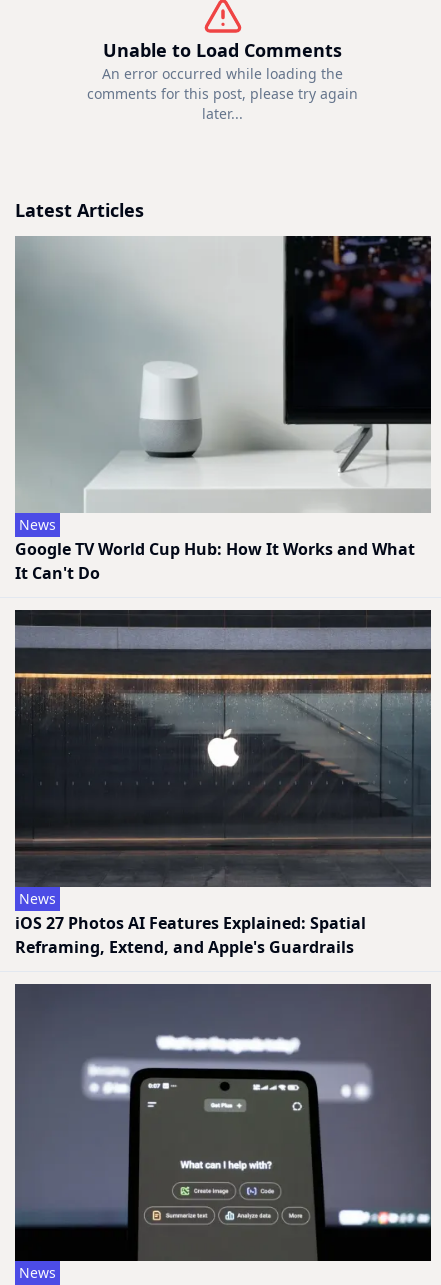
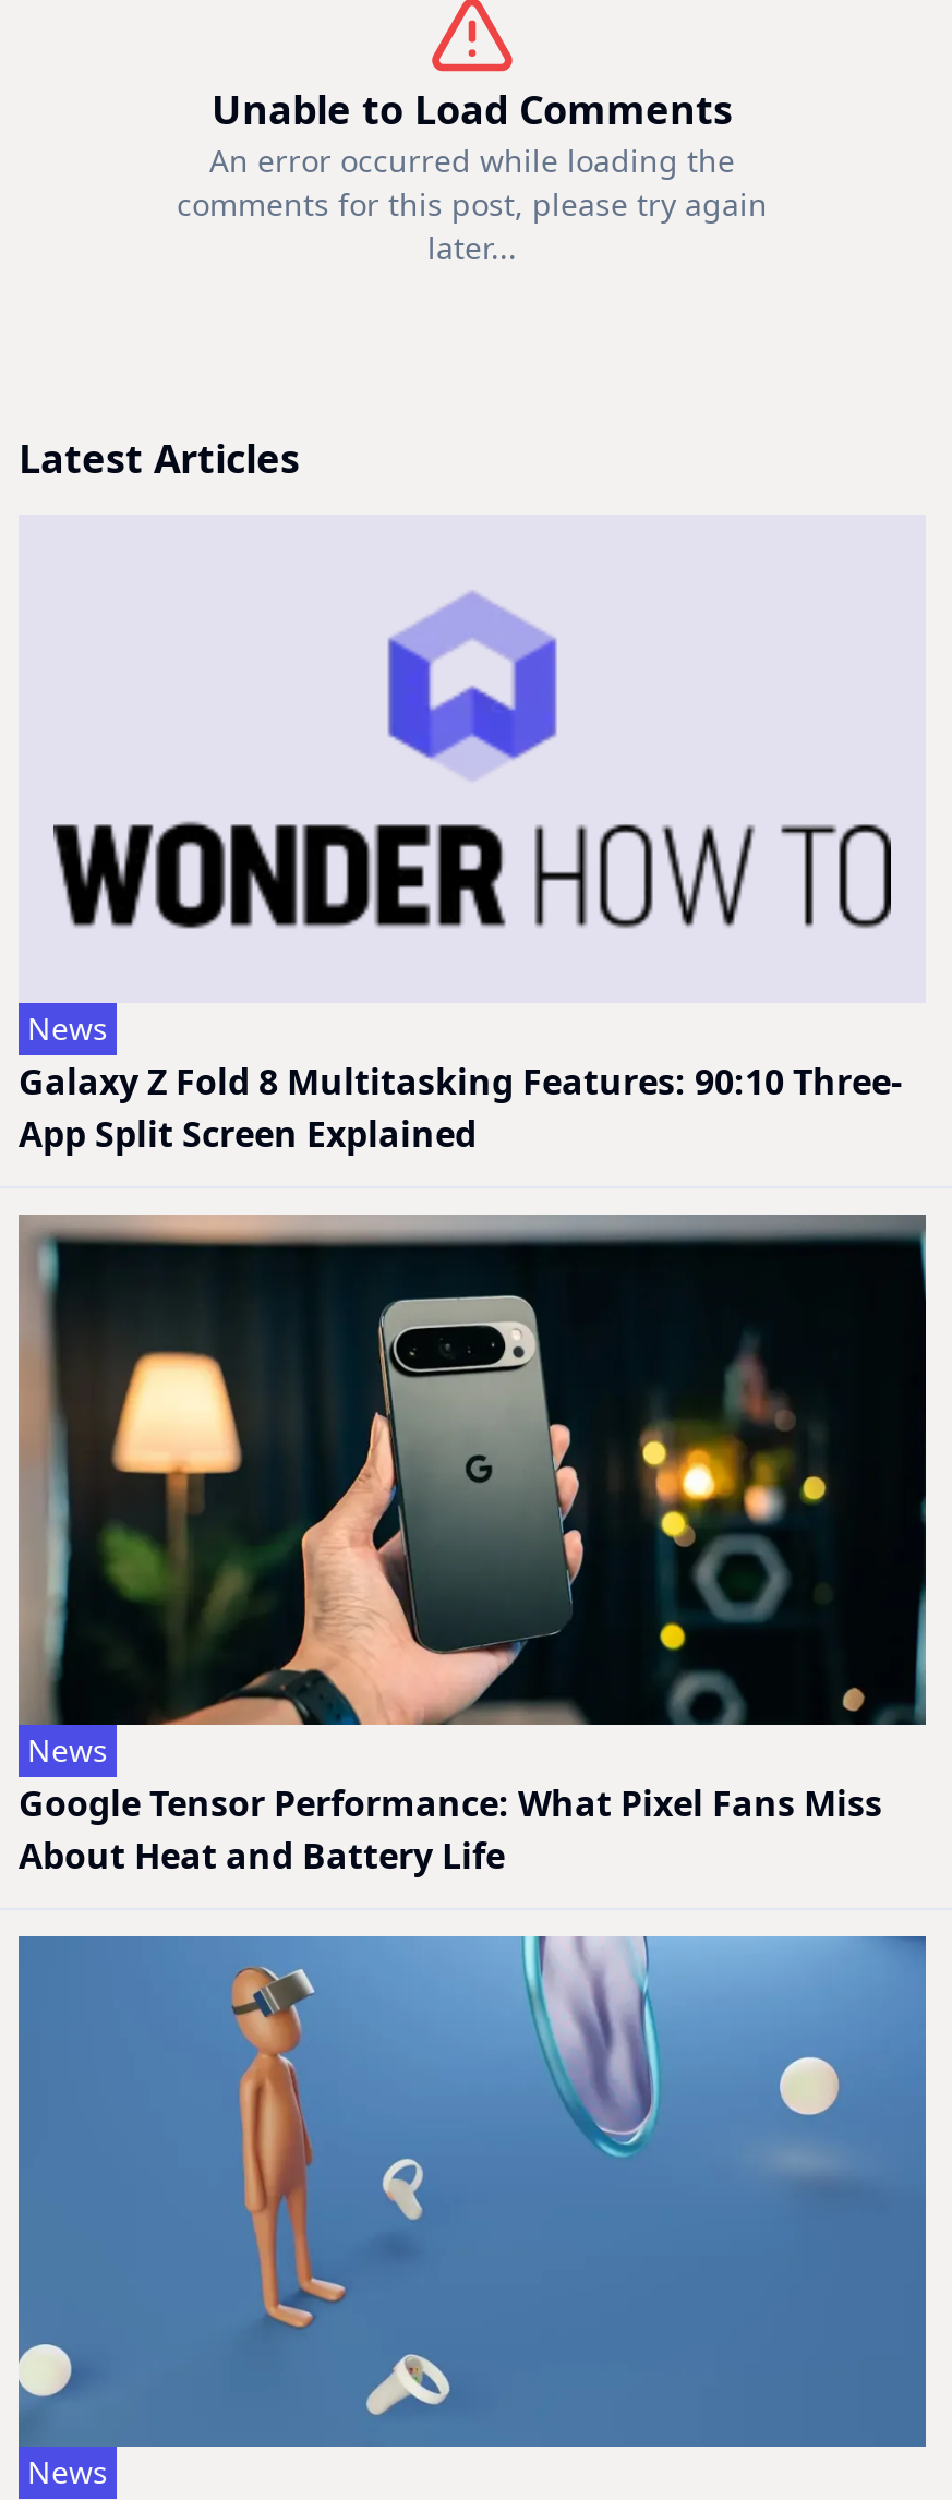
- [image]
+ [image]

- Google TV World Cup Hub: How It Works and What
- It Can't Do
+ Galaxy Z Fold 8 Multitasking Features: 90:10 Three-
+ App Split Screen Explained

- [image]
- iOS 27 Photos AI Features Explained: Spatial
- Reframing, Extend, and Apple's Guardrails
+ [image]
+ Google Tensor Performance: What Pixel Fans Miss
+ About Heat and Battery Life

- [image]
+ [image]
